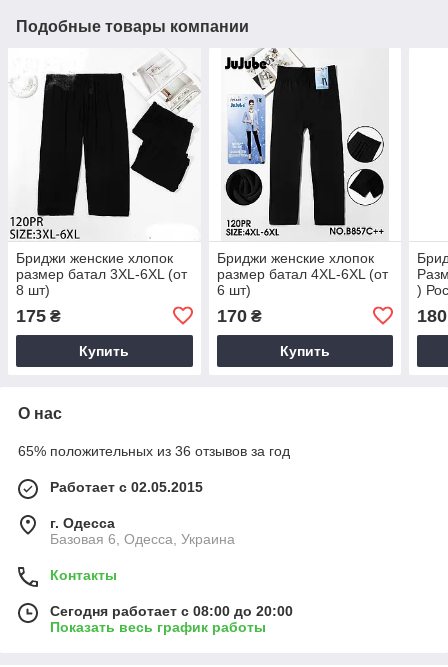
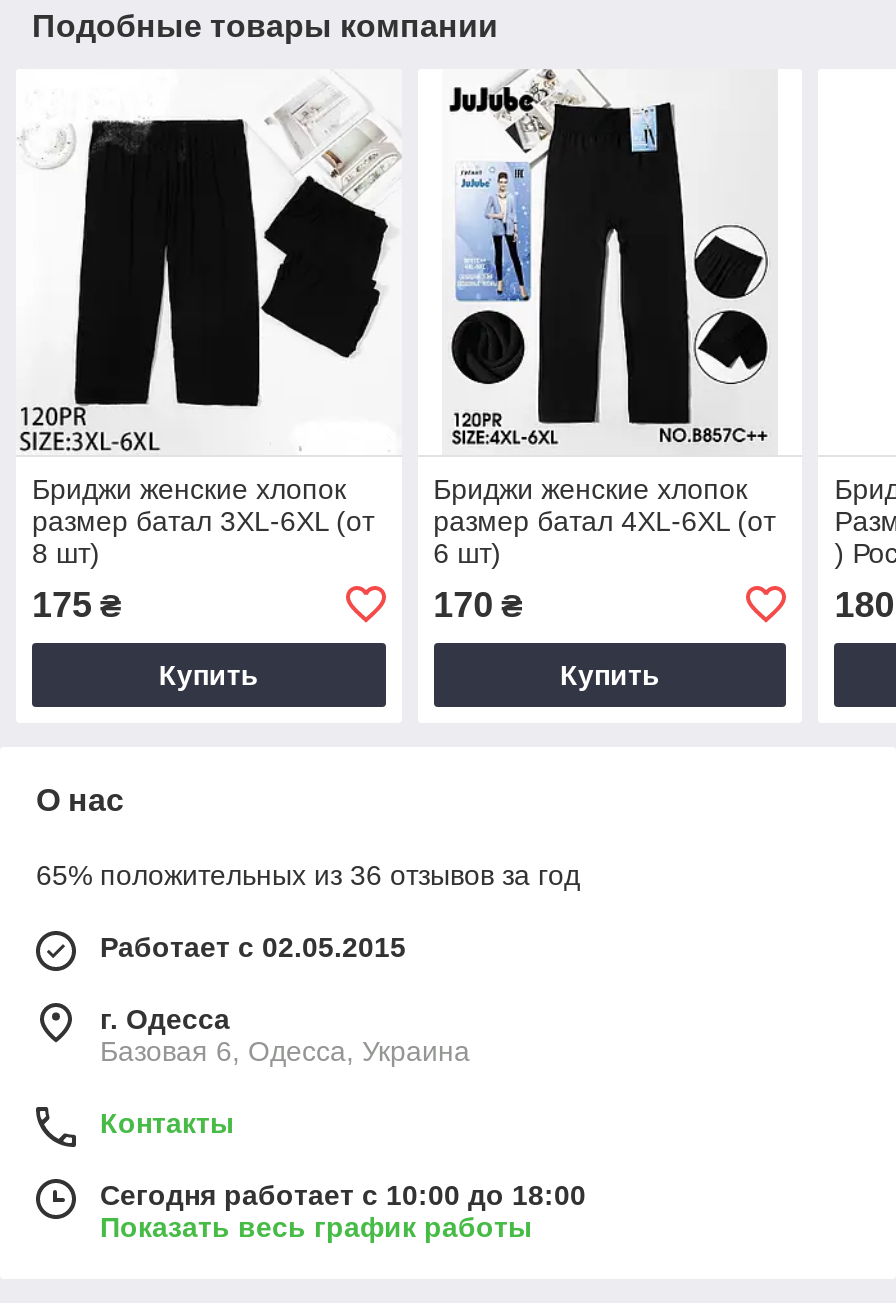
- Сегодня работает с 08:00 до 20:00
+ Сегодня работает с 10:00 до 18:00
